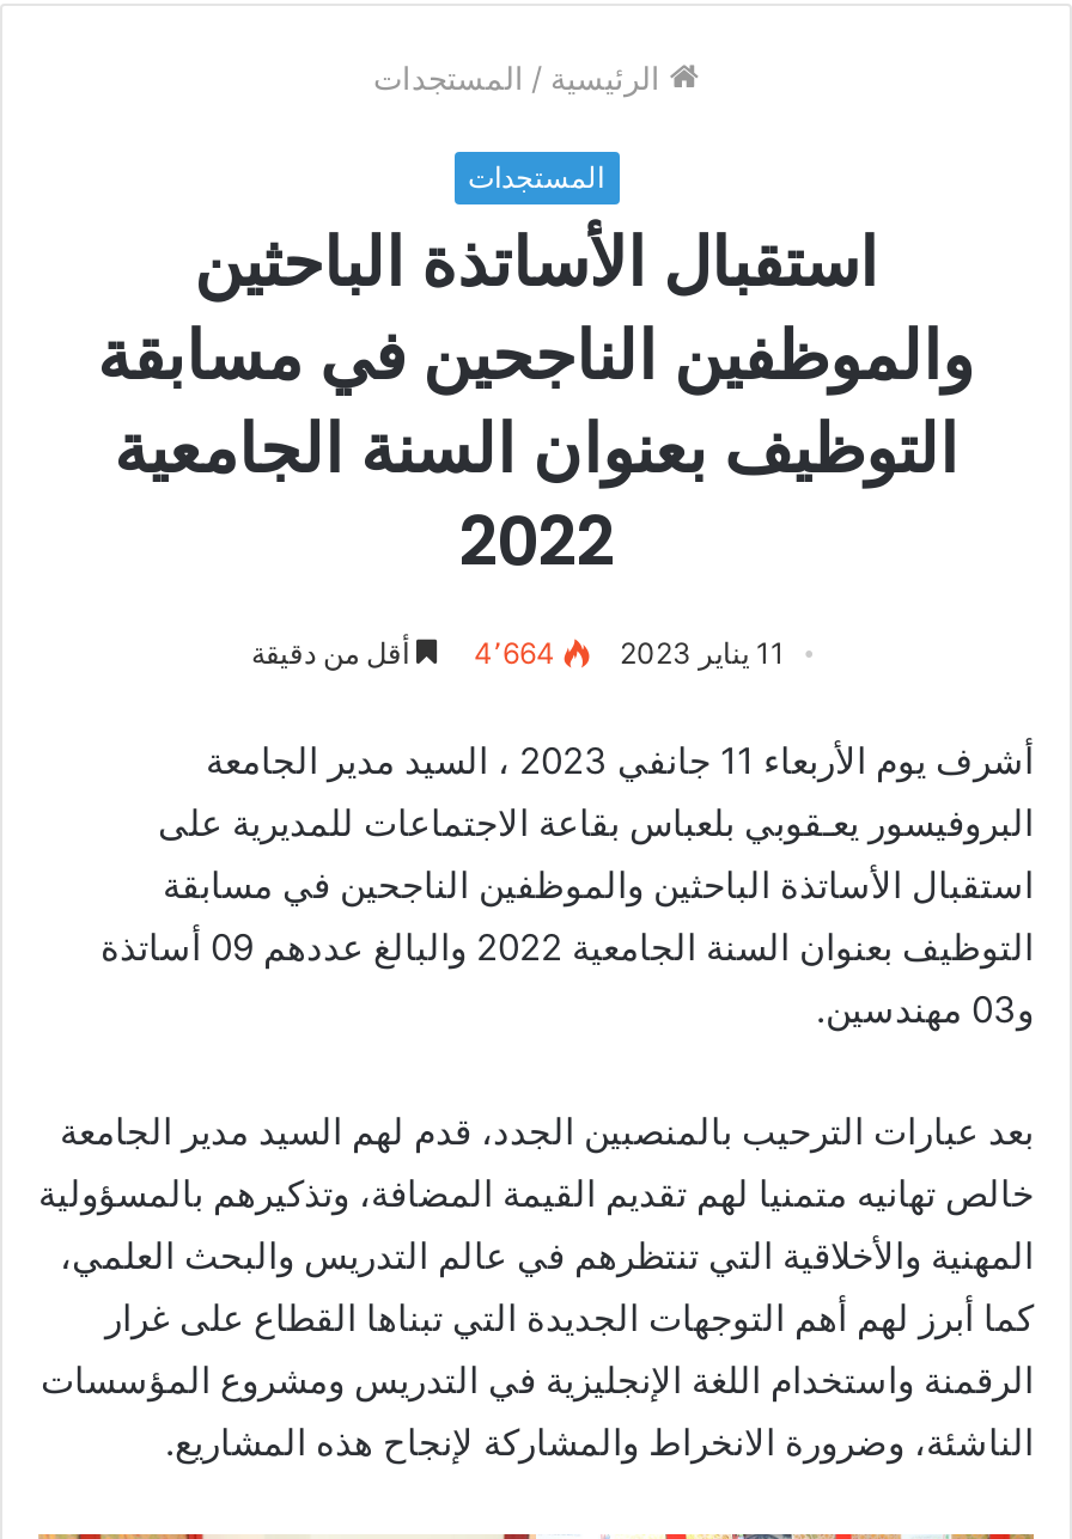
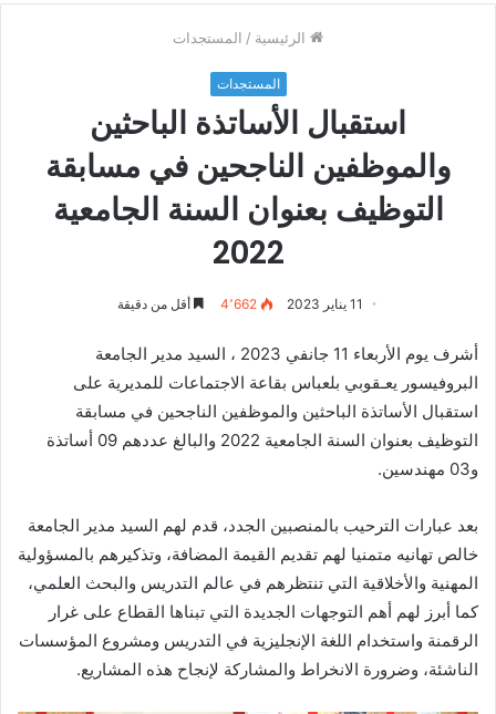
- 4٬664
+ 4٬662
